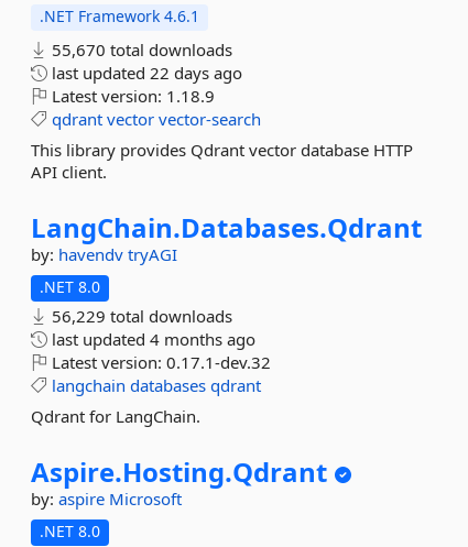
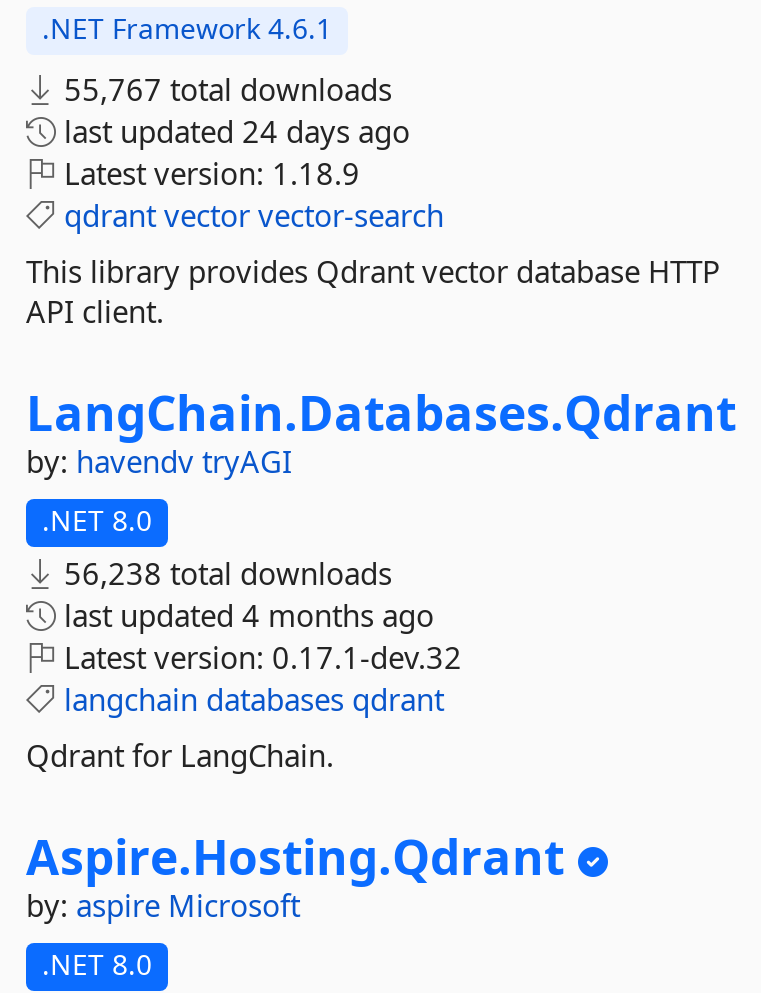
- 55,670 total downloads
+ 55,767 total downloads

- last updated 22 days ago
+ last updated 24 days ago

- 56,229 total downloads
+ 56,238 total downloads
